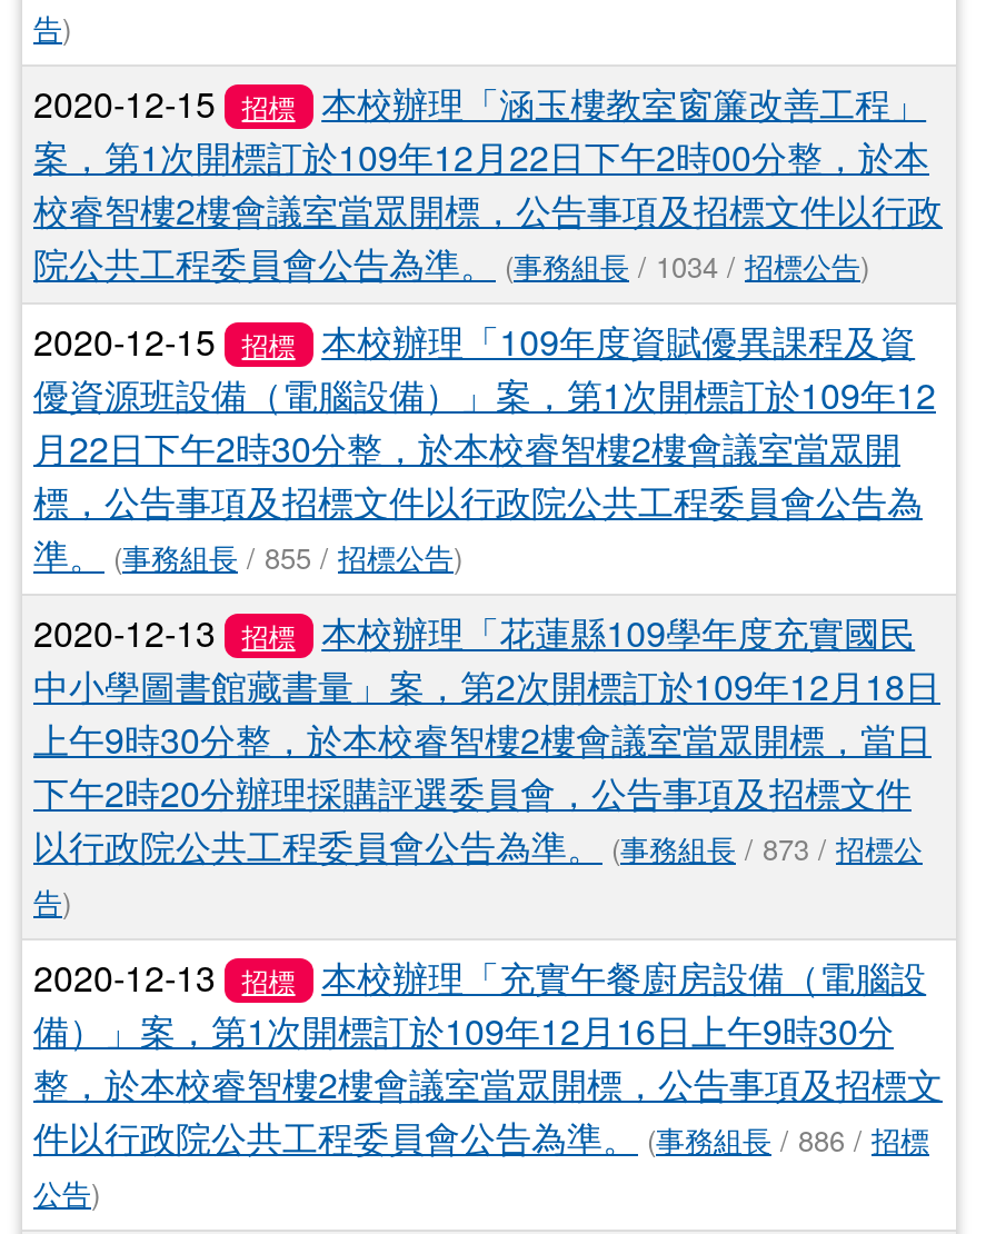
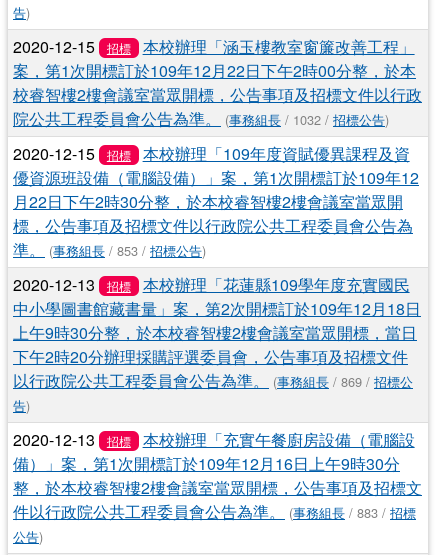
- 院公共工程委員會公告為準。 (事務組長/ 1034 /招標公告)
+ 院公共工程委員會公告為準。 (事務組長/ 1032 /招標公告)

- 準。 (事務組長/ 855 /招標公告)
+ 準。 (事務組長/ 853 /招標公告)

- 以行政院公共工程委員會公告為準。 (事務組長/ 873 /招標公
+ 以行政院公共工程委員會公告為準。 (事務組長/ 869 /招標公

- 件以行政院公共工程委員會公告為準。 (事務組長/ 886 /招標
+ 件以行政院公共工程委員會公告為準。 (事務組長/ 883 /招標
